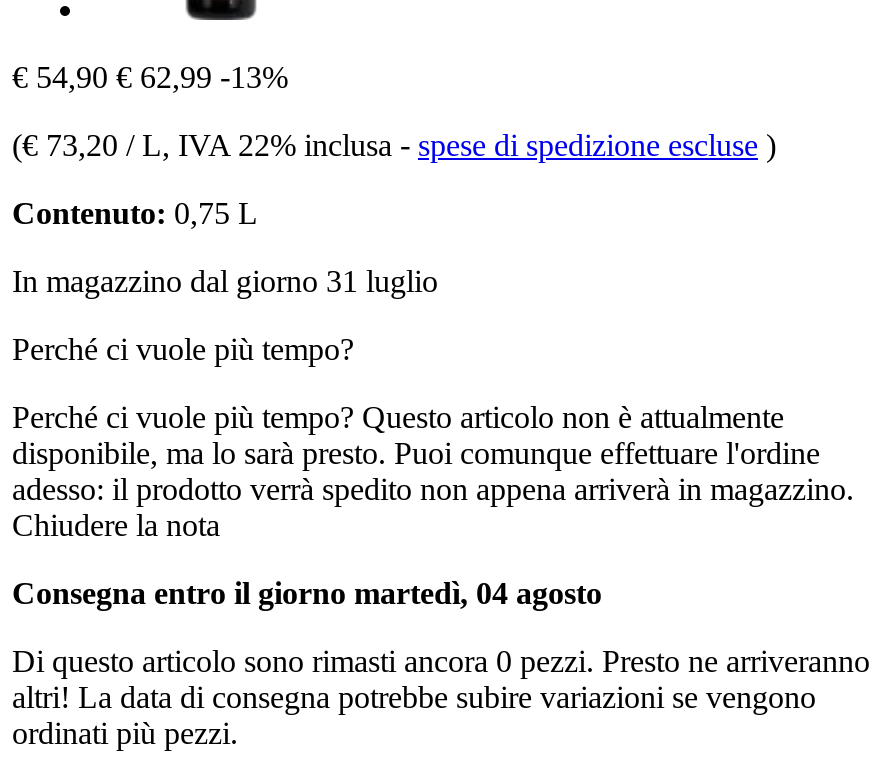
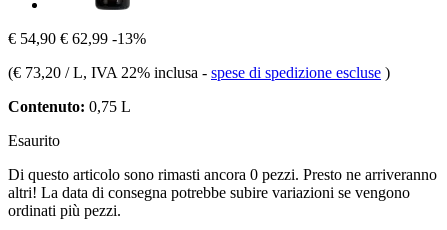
- In magazzino dal giorno 31 luglio
- Perché ci vuole più tempo?
- Perché ci vuole più tempo? Questo articolo non è attualmente
- disponibile, ma lo sarà presto. Puoi comunque effettuare l'ordine
- adesso: il prodotto verrà spedito non appena arriverà in magazzino.
- Chiudere la nota
- Consegna entro il giorno martedì, 04 agosto
+ Esaurito
